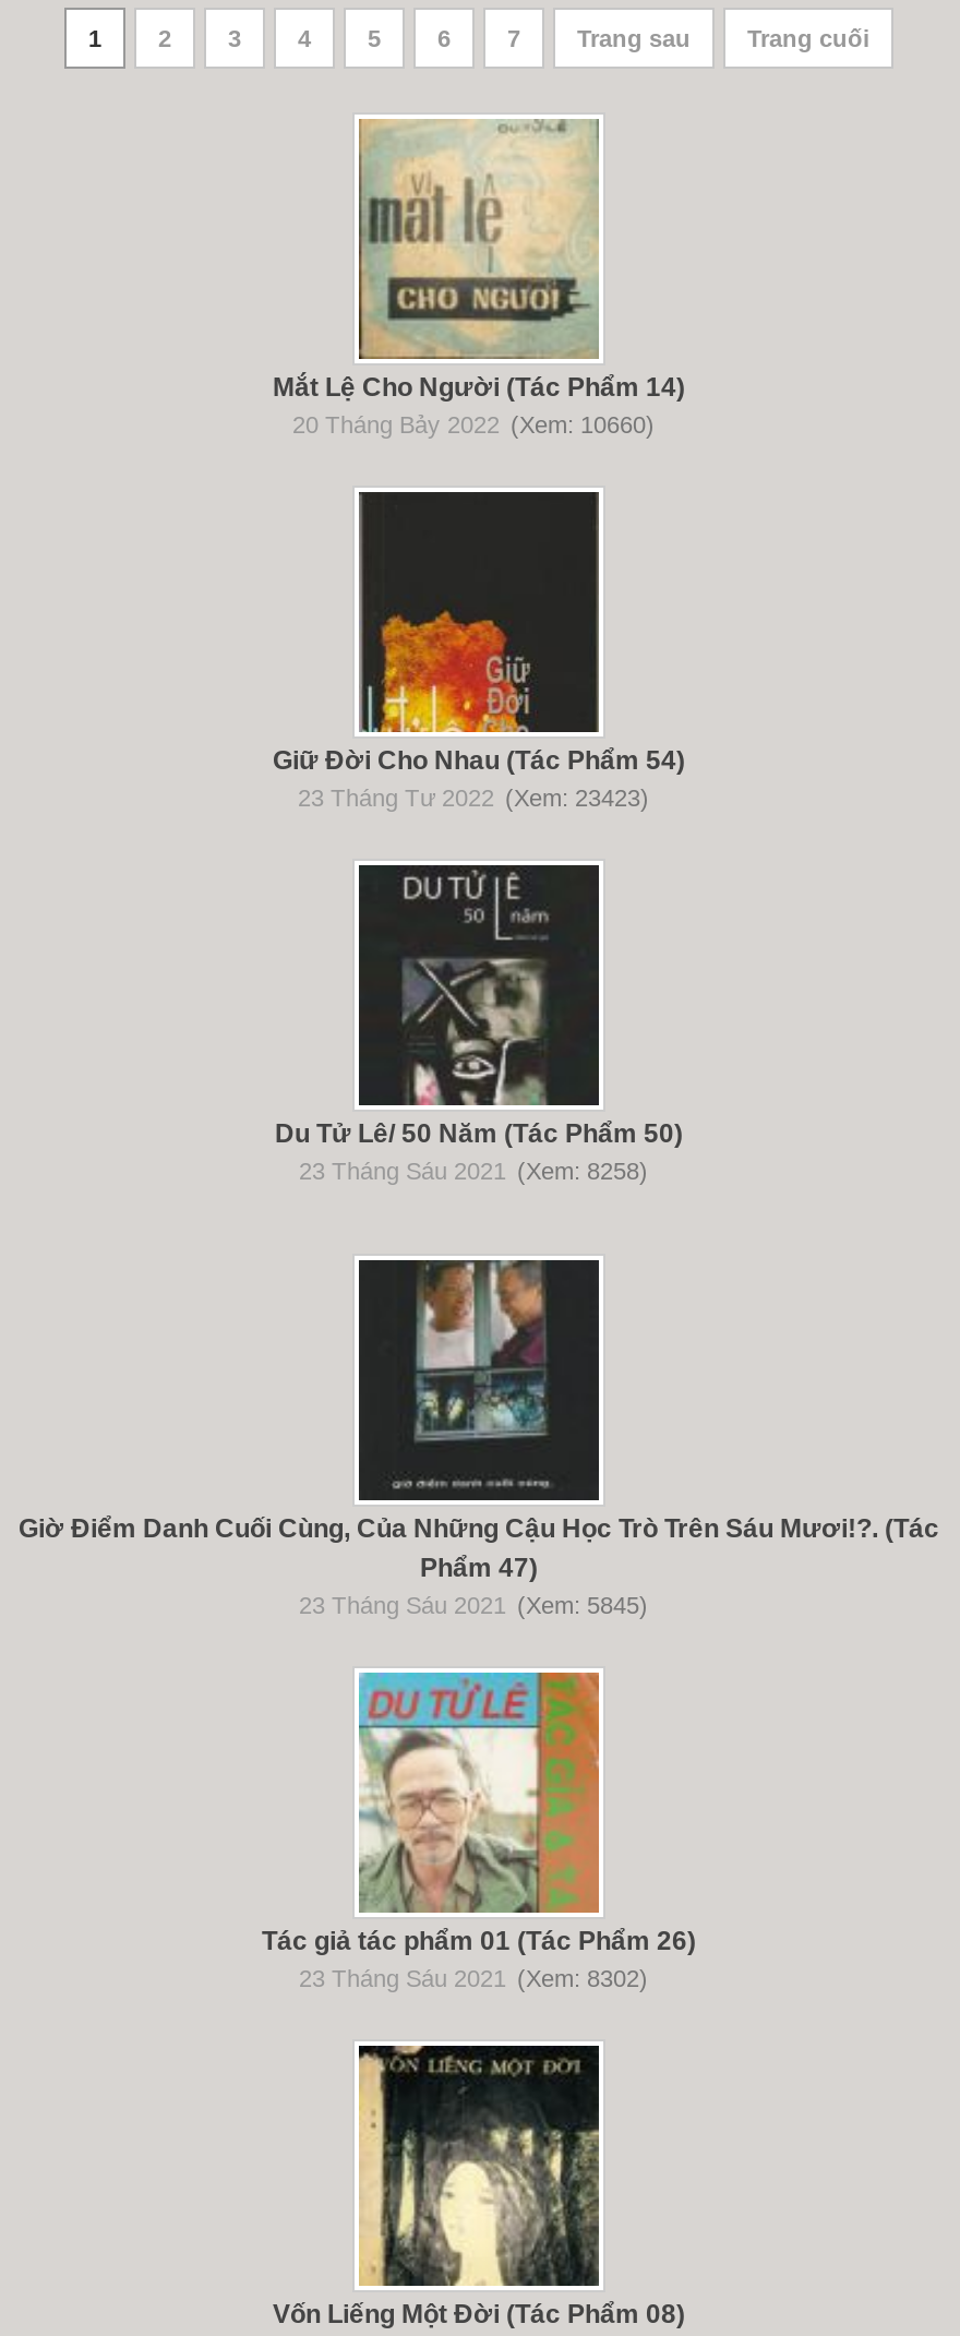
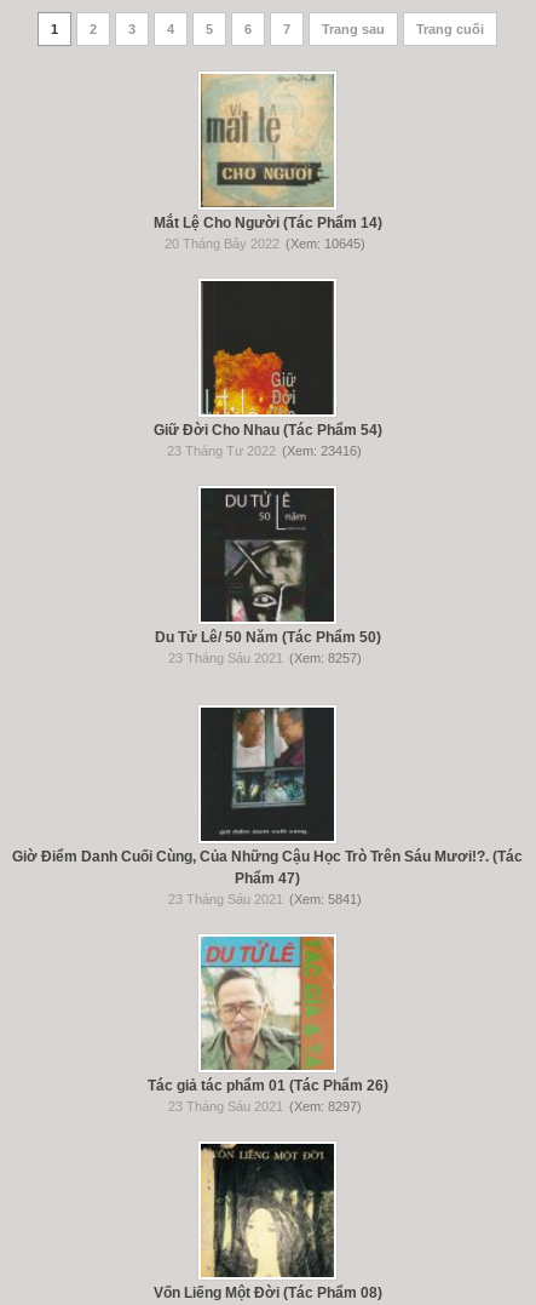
- 20 Tháng Bảy 2022 (Xem: 10660)
+ 20 Tháng Bảy 2022 (Xem: 10645)

- 23 Tháng Tư 2022 (Xem: 23423)
+ 23 Tháng Tư 2022 (Xem: 23416)

- 23 Tháng Sáu 2021 (Xem: 8258)
+ 23 Tháng Sáu 2021 (Xem: 8257)

- 23 Tháng Sáu 2021 (Xem: 5845)
+ 23 Tháng Sáu 2021 (Xem: 5841)

- 23 Tháng Sáu 2021 (Xem: 8302)
+ 23 Tháng Sáu 2021 (Xem: 8297)
